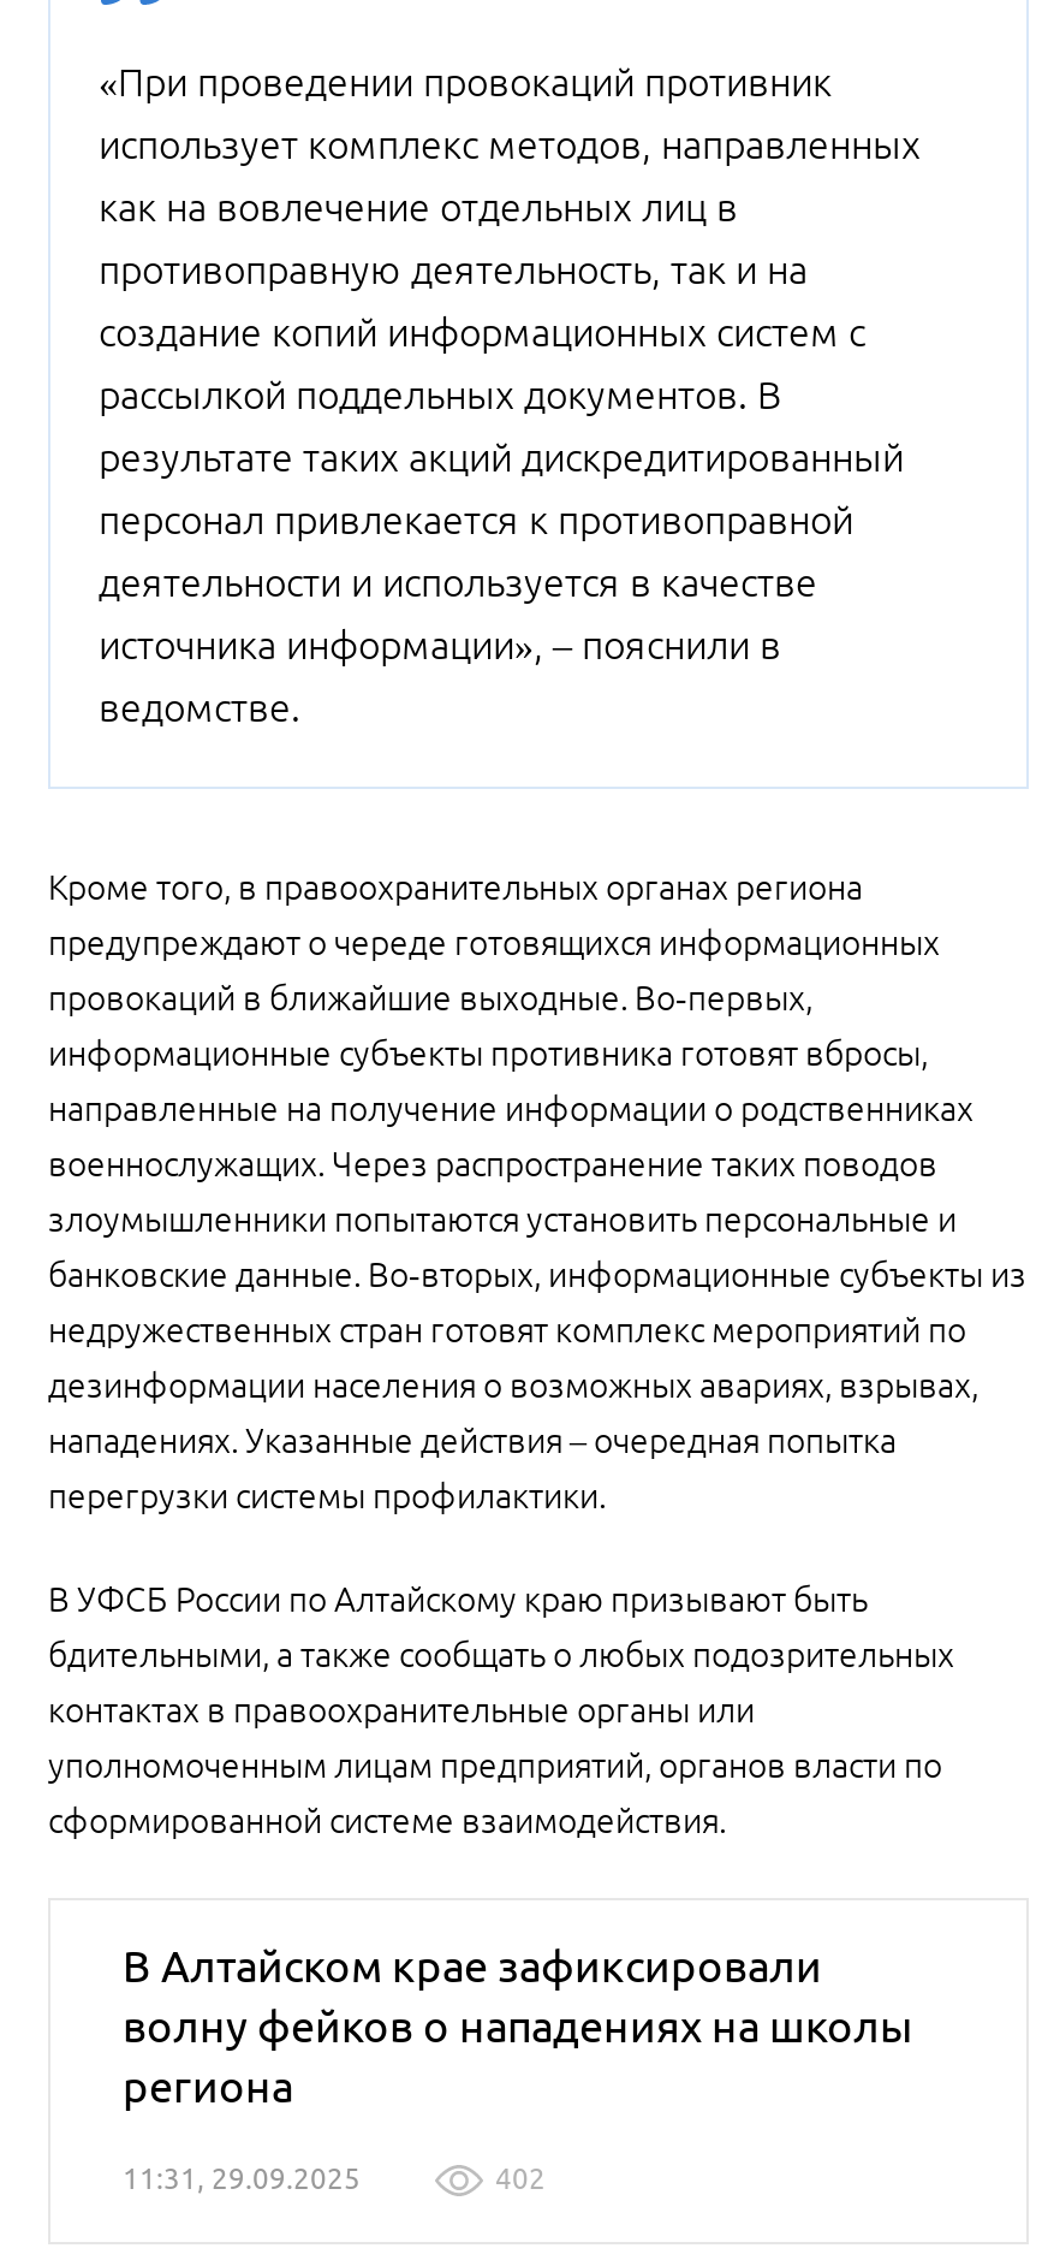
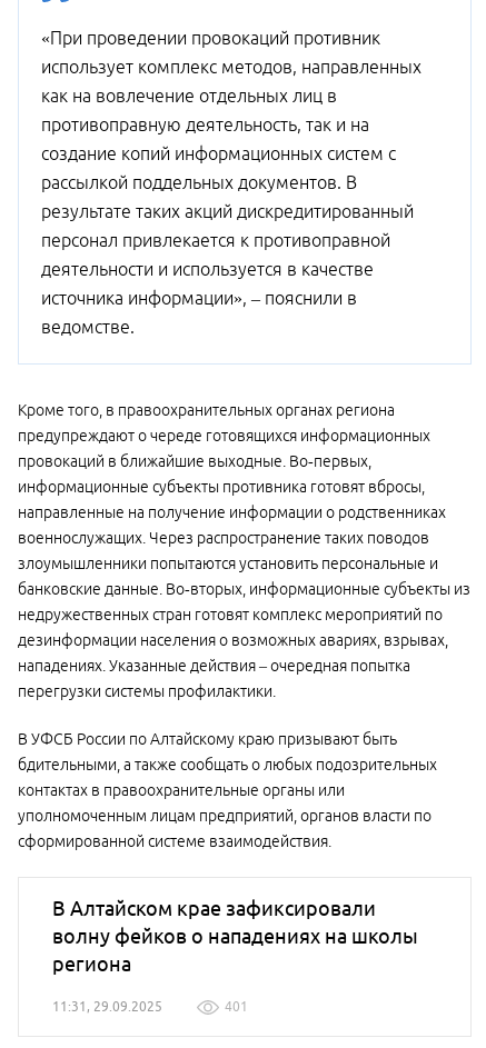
- 402
+ 401
